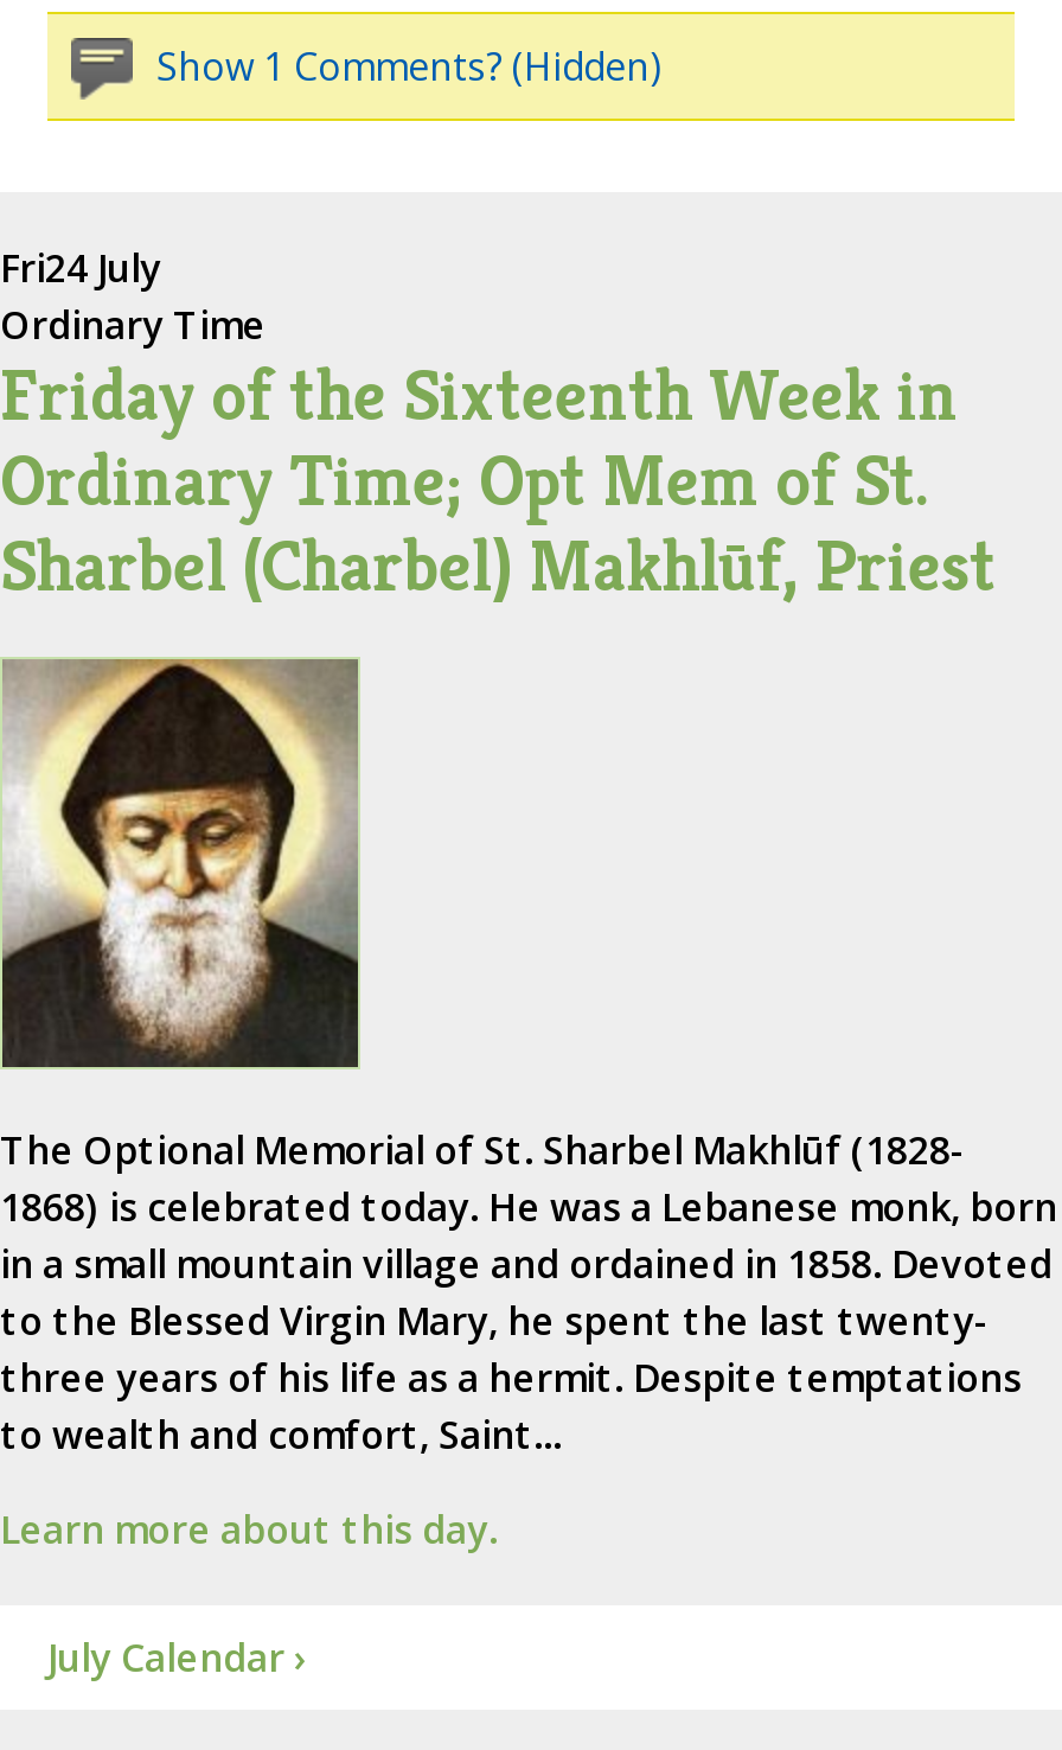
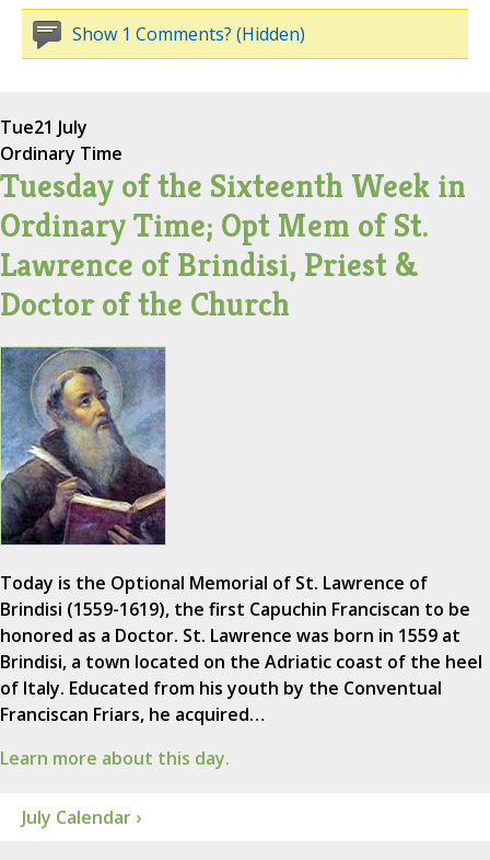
- Fri24 July
+ Tue21 July

- Friday of the Sixteenth Week in
+ Tuesday of the Sixteenth Week in

- Sharbel (Charbel) Makhlūf, Priest
+ Lawrence of Brindisi, Priest &
+ Doctor of the Church

- [image]
+ [image]

- The Optional Memorial of St. Sharbel Makhlūf (1828-
- 1868) is celebrated today. He was a Lebanese monk, born
- in a small mountain village and ordained in 1858. Devoted
- to the Blessed Virgin Mary, he spent the last twenty-
- three years of his life as a hermit. Despite temptations
- to wealth and comfort, Saint…
+ Today is the Optional Memorial of St. Lawrence of
+ Brindisi (1559-1619), the first Capuchin Franciscan to be
+ honored as a Doctor. St. Lawrence was born in 1559 at
+ Brindisi, a town located on the Adriatic coast of the heel
+ of Italy. Educated from his youth by the Conventual
+ Franciscan Friars, he acquired…
